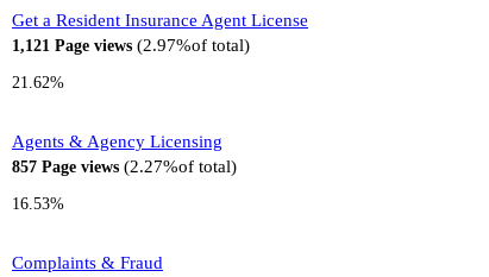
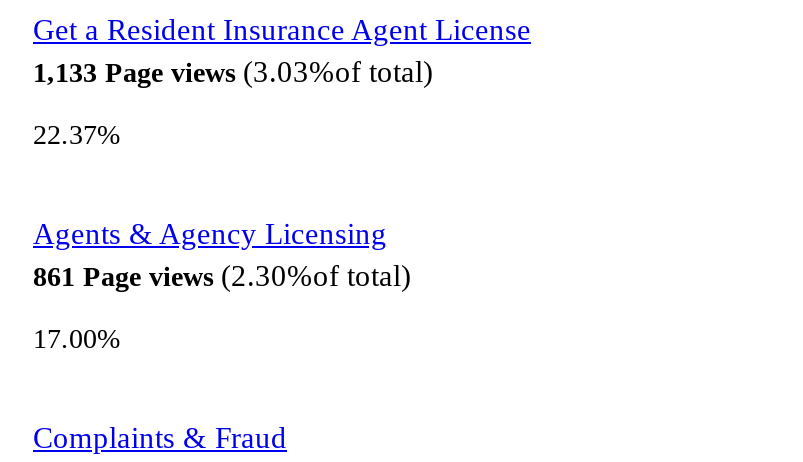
- 1,121 Page views 2.97%of total
+ 1,133 Page views 3.03%of total

- 21.62%
+ 22.37%

- 857 Page views 2.27%of total
+ 861 Page views 2.30%of total

- 16.53%
+ 17.00%
